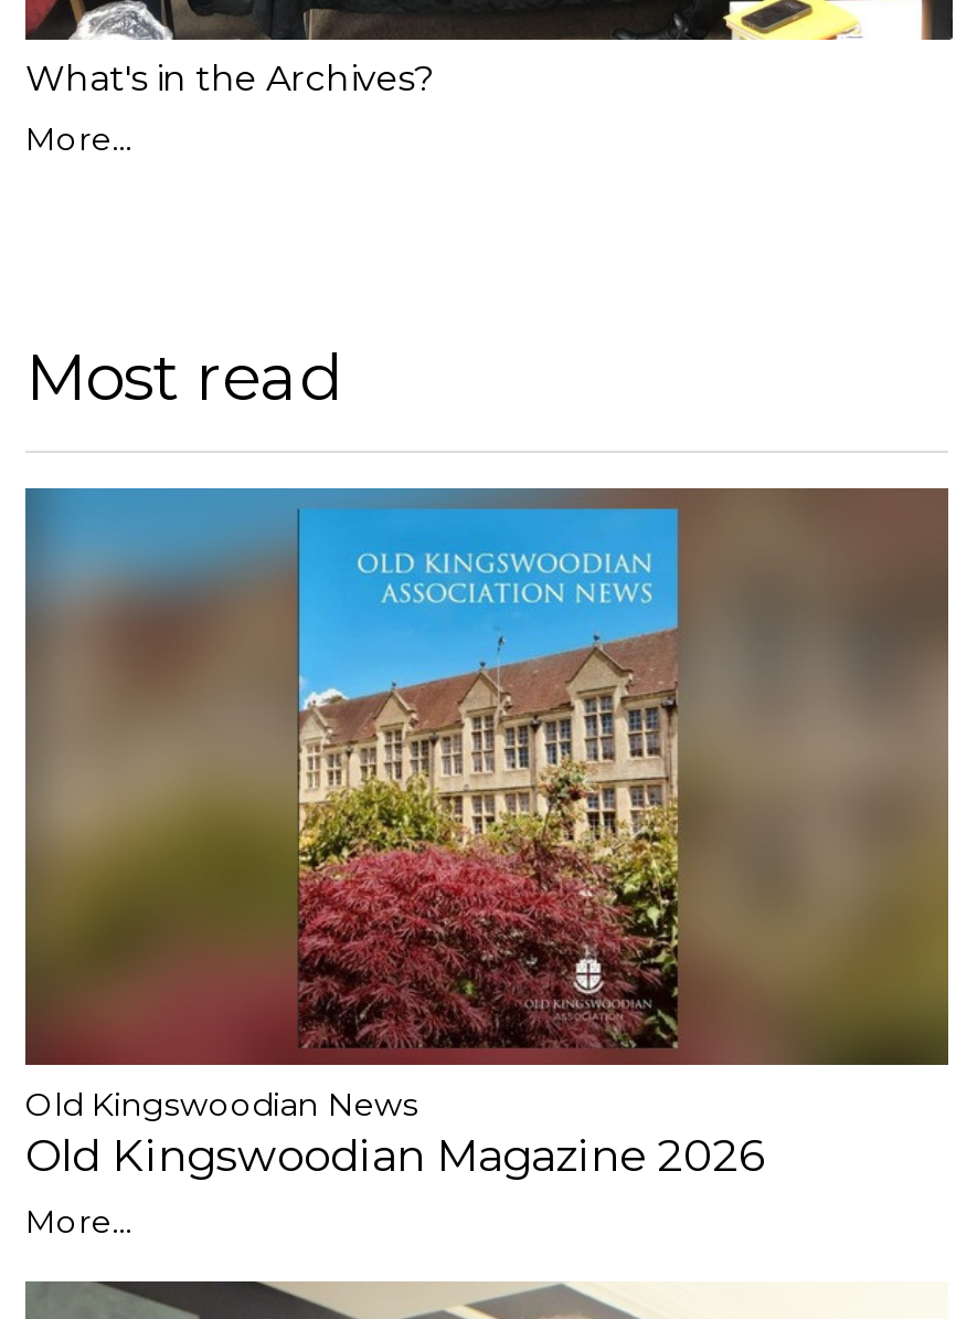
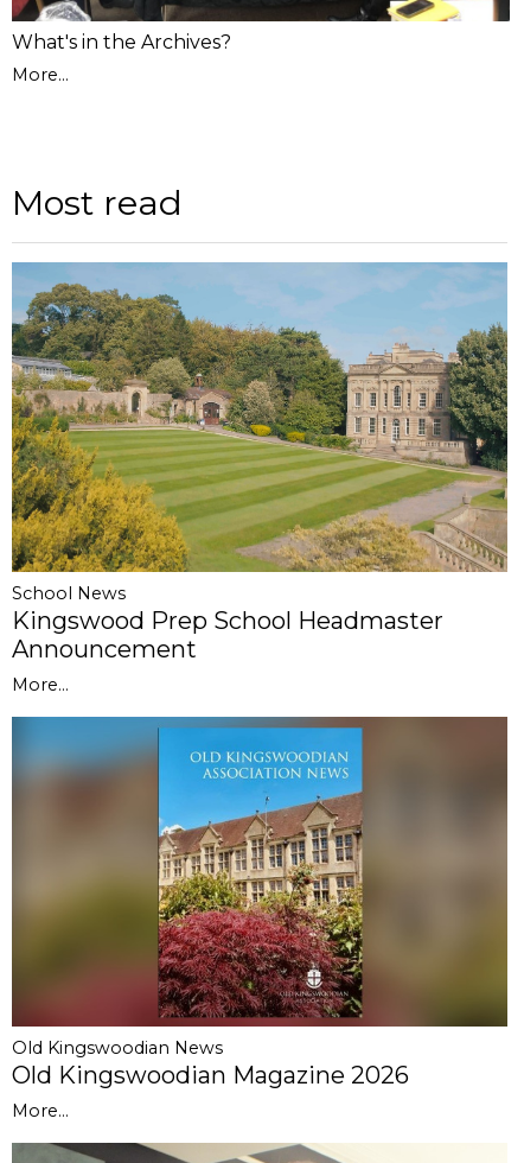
+ [image]
+ School News
+ Kingswood Prep School Headmaster
+ Announcement
+ More...
